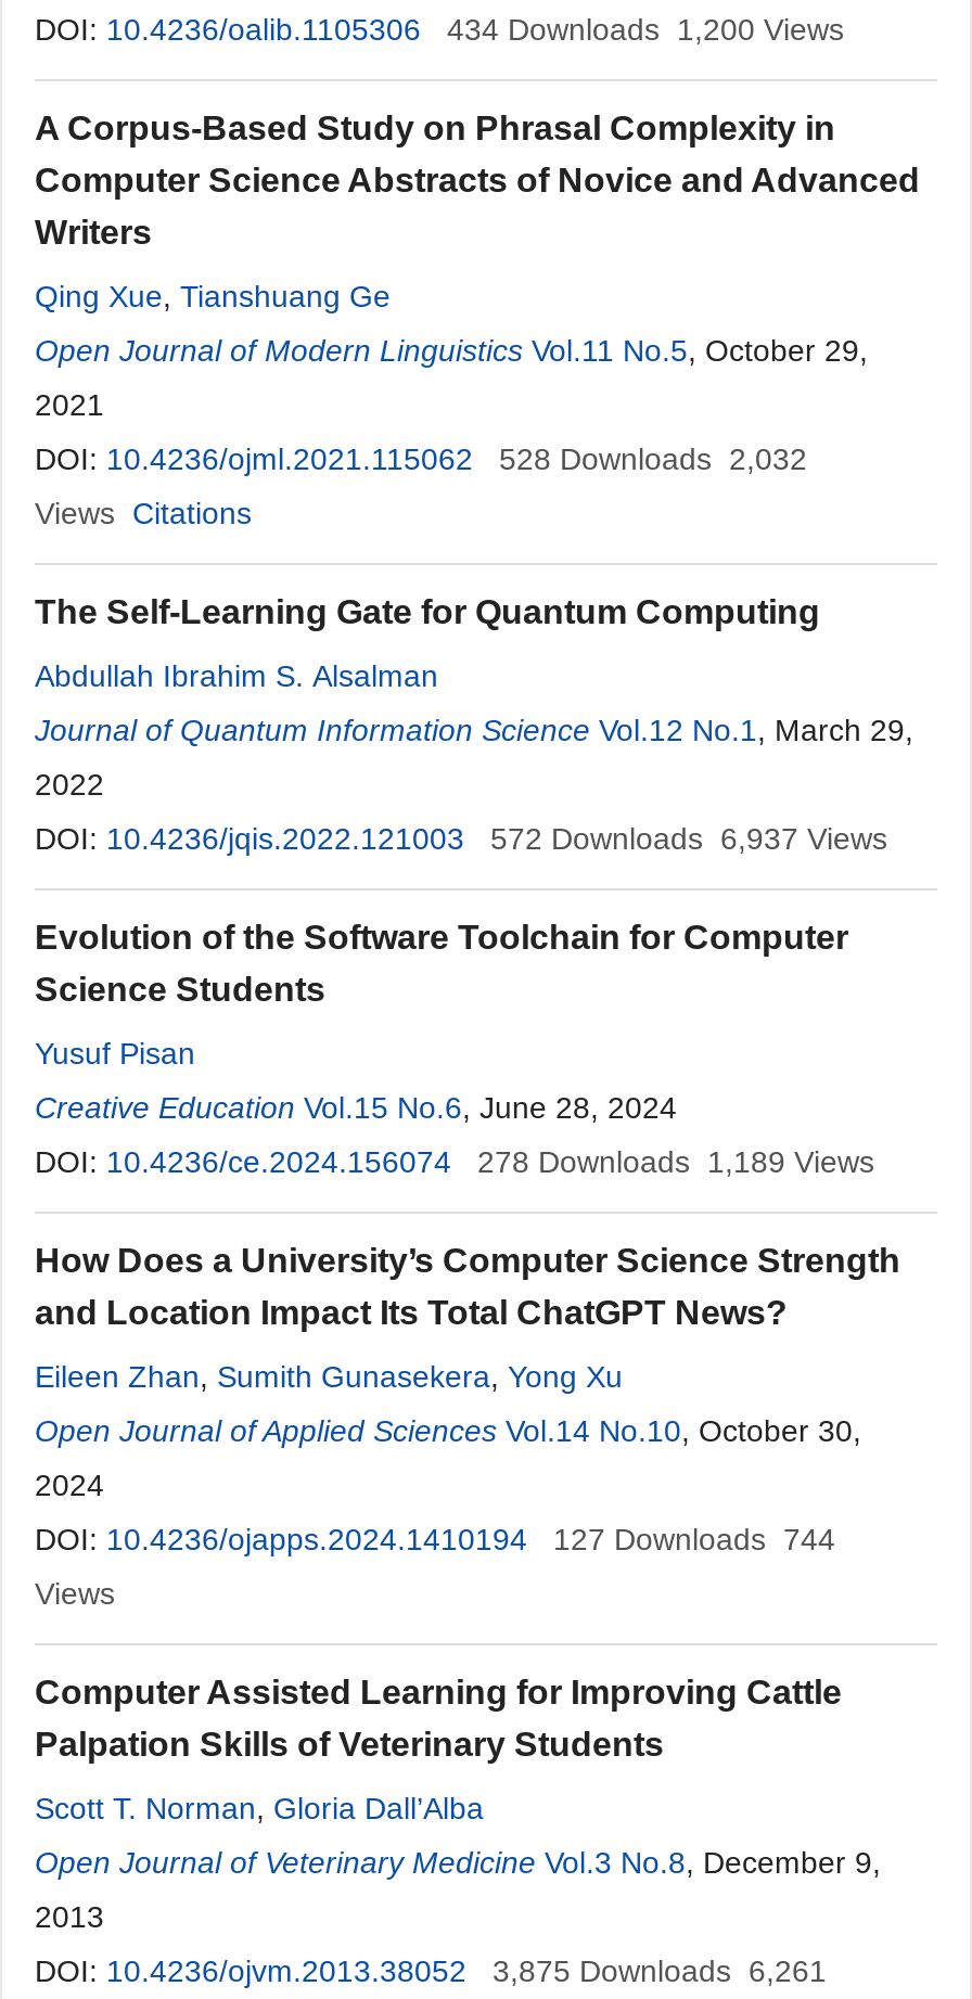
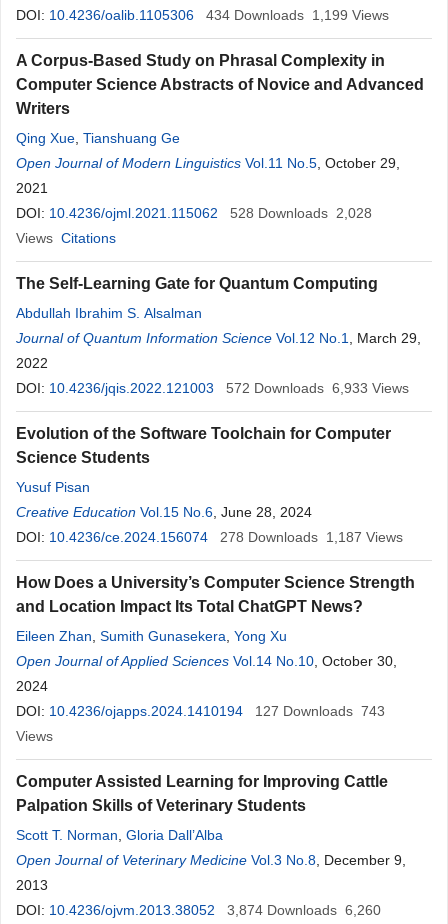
- 434 Downloads 1,200 Views
+ 434 Downloads 1,199 Views

- DOI: 10.4236/ojml.2021.115062 528 Downloads 2,032
+ DOI: 10.4236/ojml.2021.115062 528 Downloads 2,028

- 572 Downloads 6,937 Views
+ 572 Downloads 6,933 Views

- 278 Downloads 1,189 Views
+ 278 Downloads 1,187 Views

- DOI: 10.4236/ojapps.2024.1410194 127 Downloads 744
+ DOI: 10.4236/ojapps.2024.1410194 127 Downloads 743

- DOI: 10.4236/ojvm.2013.38052 3,875 Downloads 6,261
+ DOI: 10.4236/ojvm.2013.38052 3,874 Downloads 6,260
